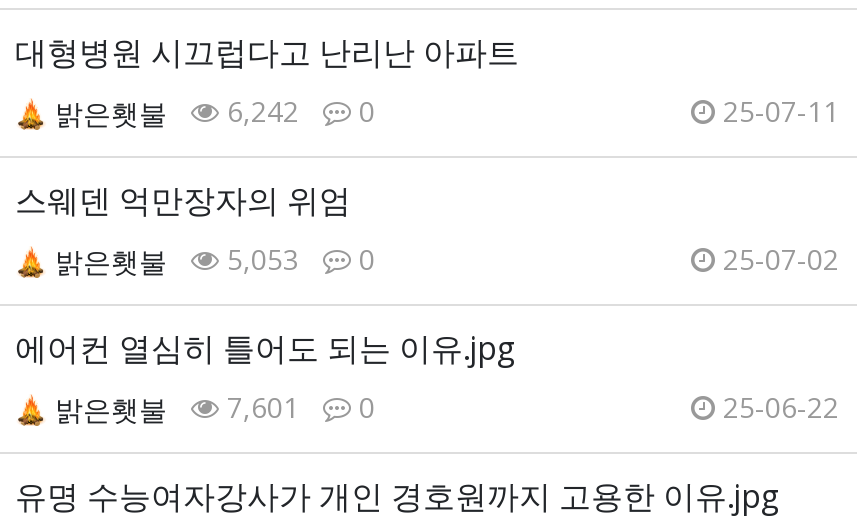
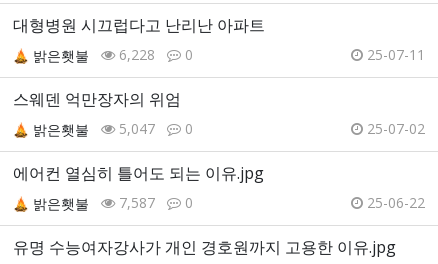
- 6,242
+ 6,228

- 5,053
+ 5,047

- 7,601
+ 7,587
